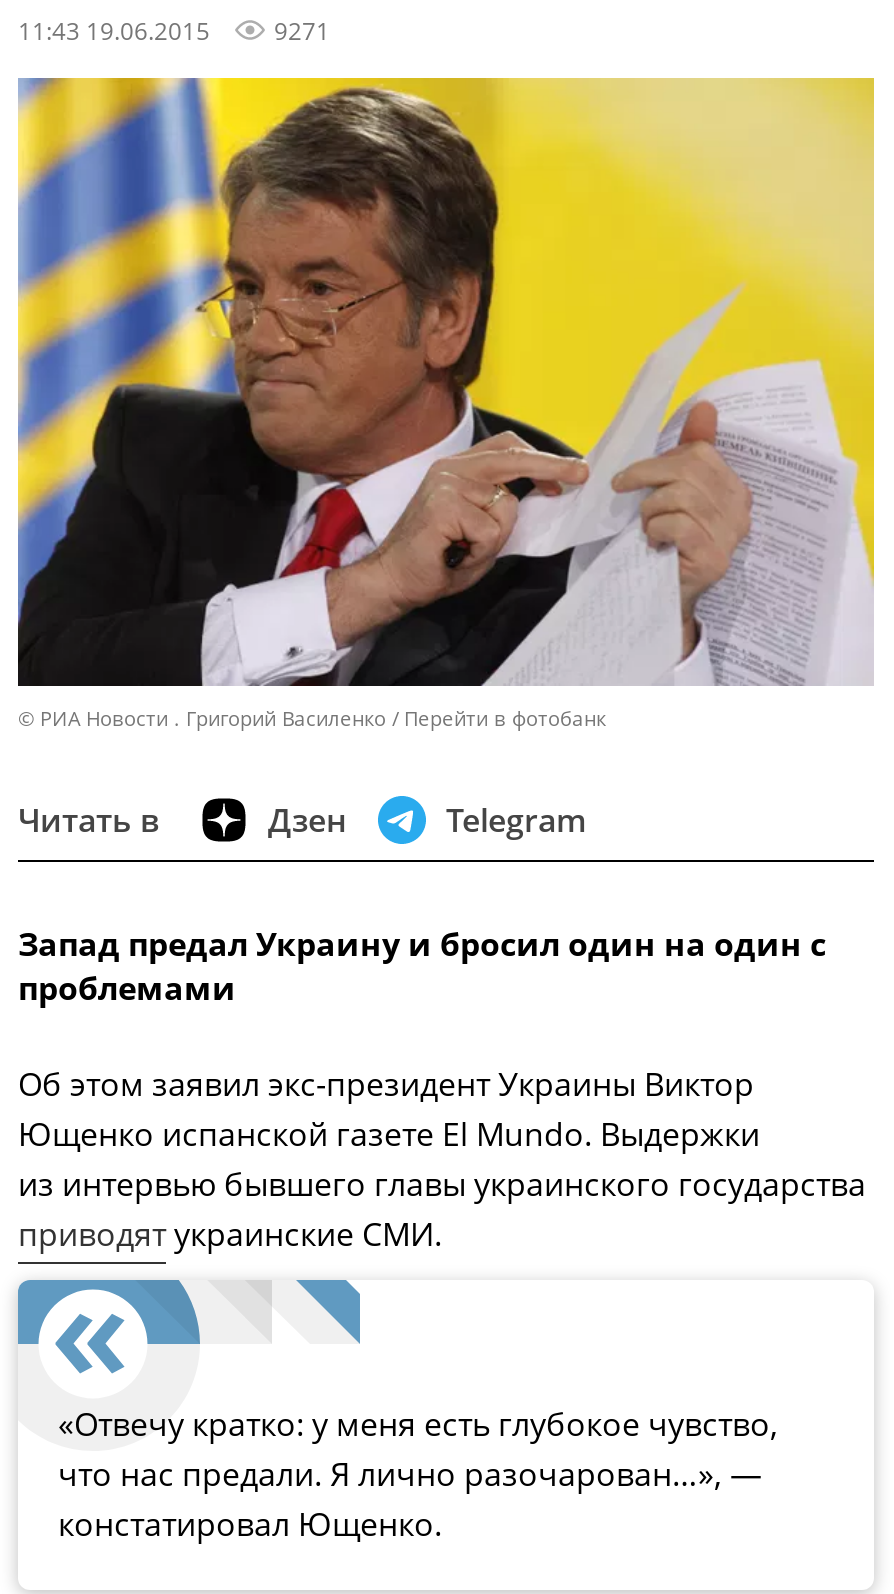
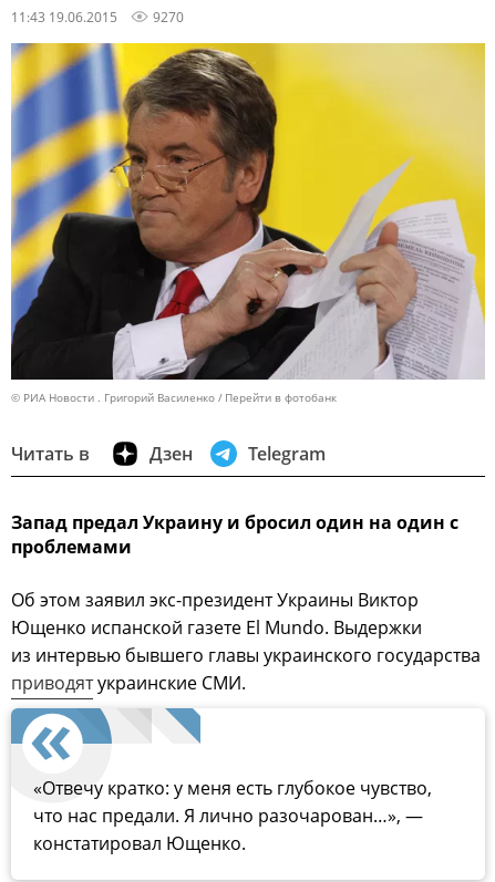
- 11:43 19.06.2015 9271
+ 11:43 19.06.2015 9270
